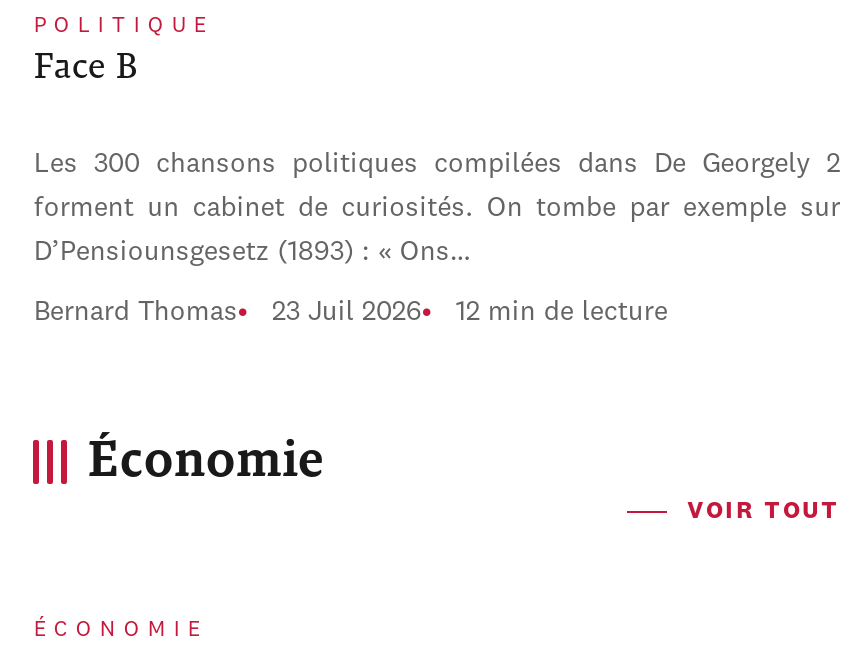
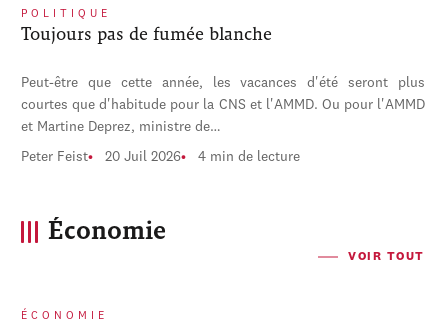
- Face B
+ Toujours pas de fumée blanche

- Les 300 chansons politiques compilées dans De Georgely 2
+ Peut-être que cette année, les vacances d'été seront plus

- forment un cabinet de curiosités. On tombe par exemple sur
+ courtes que d'habitude pour la CNS et l'AMMD. Ou pour l'AMMD

- D’Pensiounsgesetz (1893) : « Ons…
+ et Martine Deprez, ministre de…

- Bernard Thomas
- 23 Juil 2026
- 12 min de lecture
+ Peter Feist
+ 20 Juil 2026
+ 4 min de lecture
